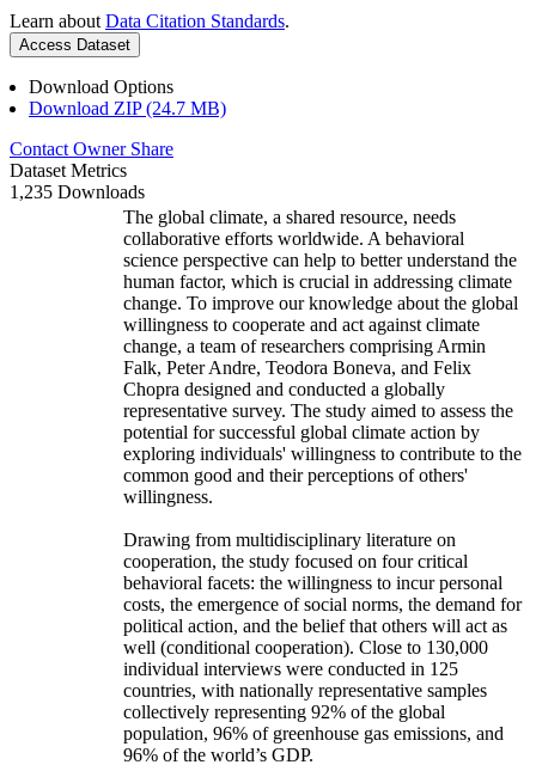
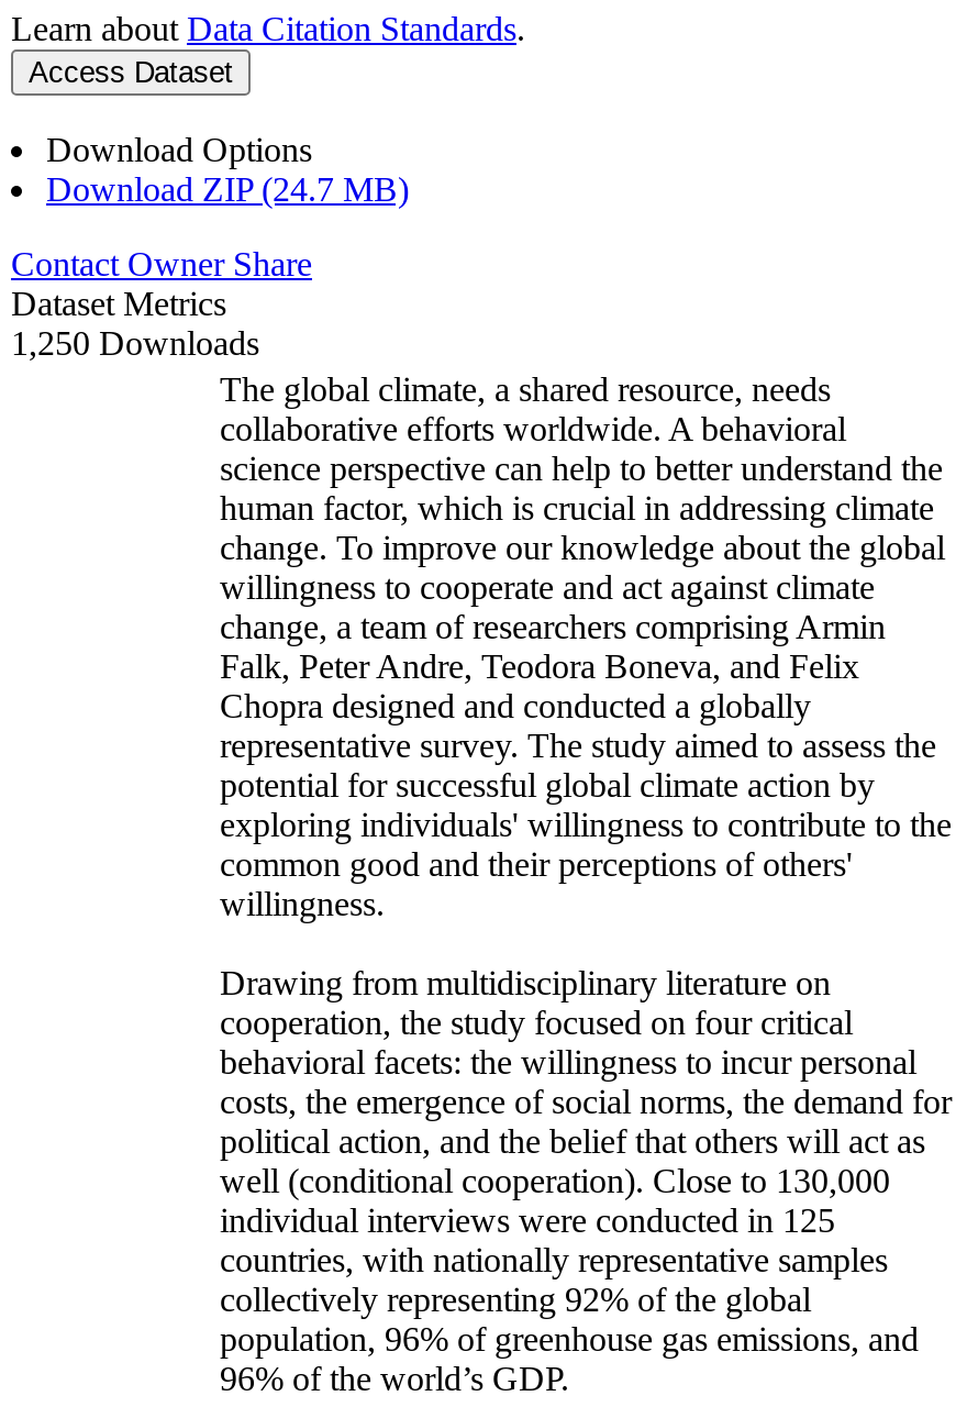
- 1,235 Downloads
+ 1,250 Downloads
